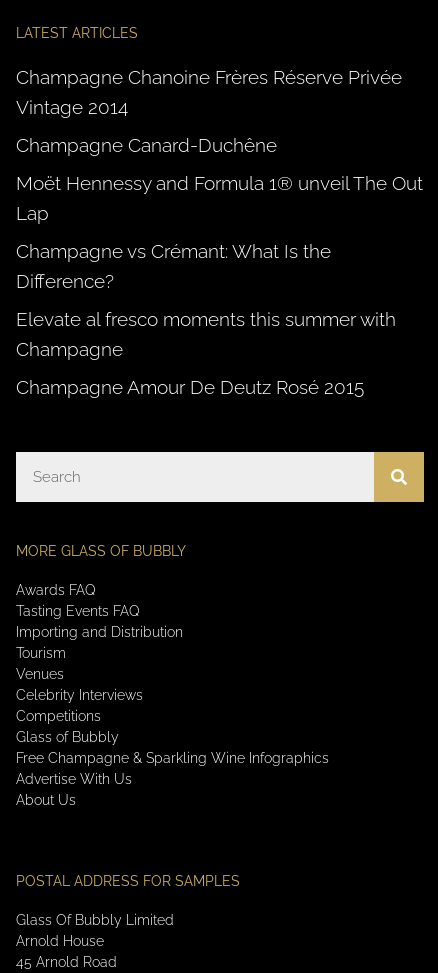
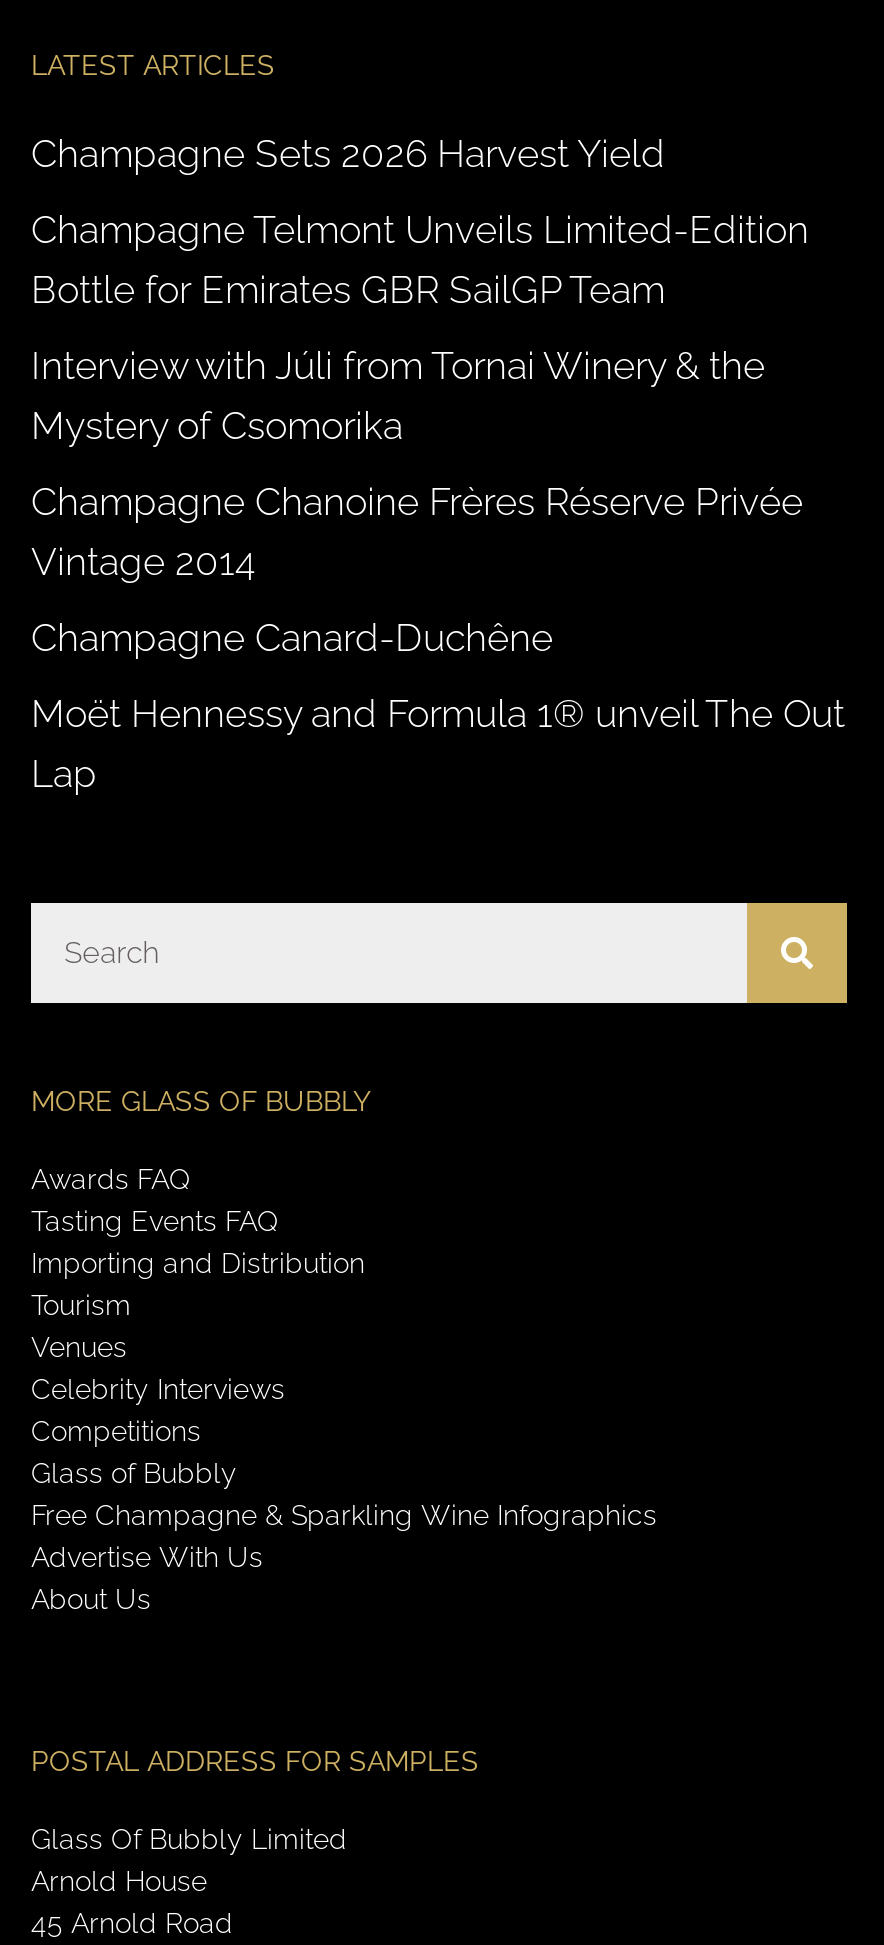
+ Champagne Sets 2026 Harvest Yield
+ Champagne Telmont Unveils Limited-Edition
+ Bottle for Emirates GBR SailGP Team
+ Interview with Júli from Tornai Winery & the
+ Mystery of Csomorika

moved down: Champagne Chanoine Frères Réserve Privée | Vintage 2014 | Champagne Canard-Duchêne | Moët Hennessy and Formula 1® unveil The Out | Lap

- Champagne vs Crémant: What Is the
- Difference?
- Elevate al fresco moments this summer with
- Champagne
- Champagne Amour De Deutz Rosé 2015
